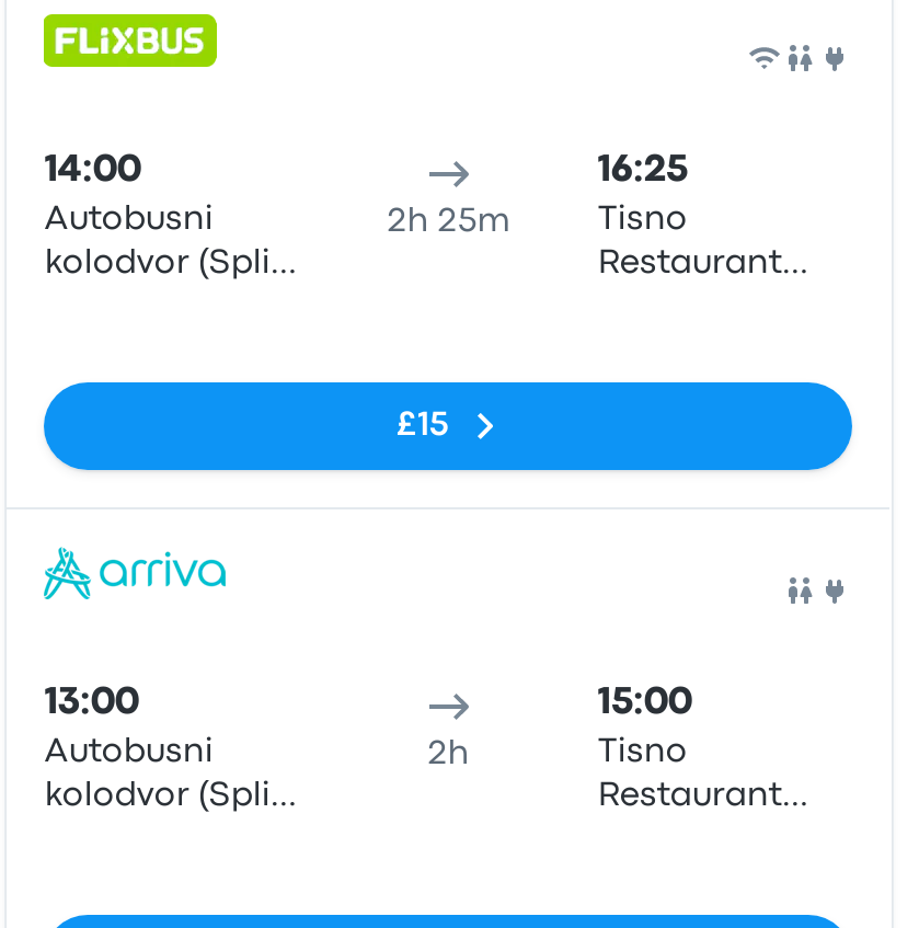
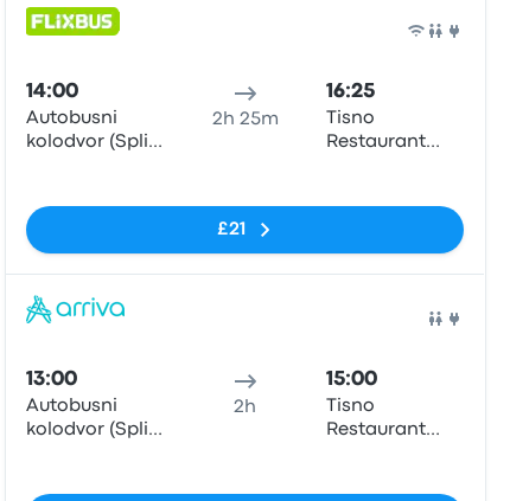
- £15
+ £21
